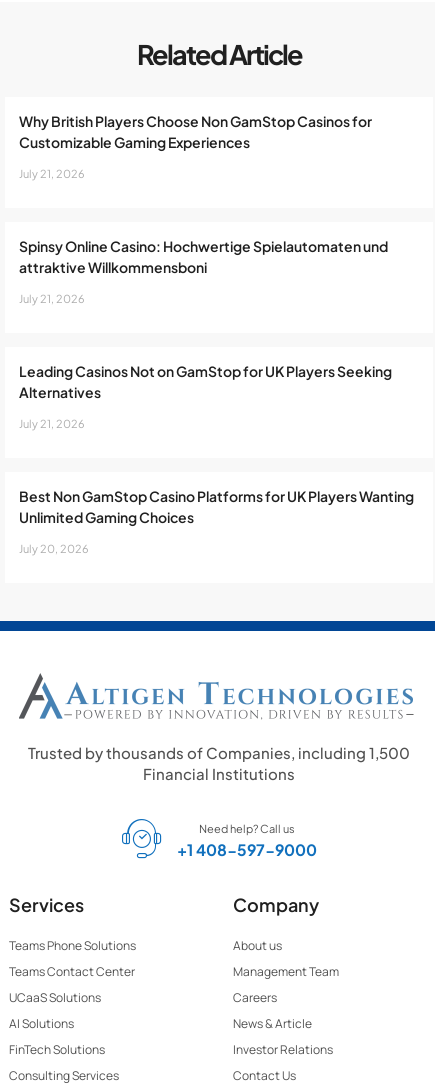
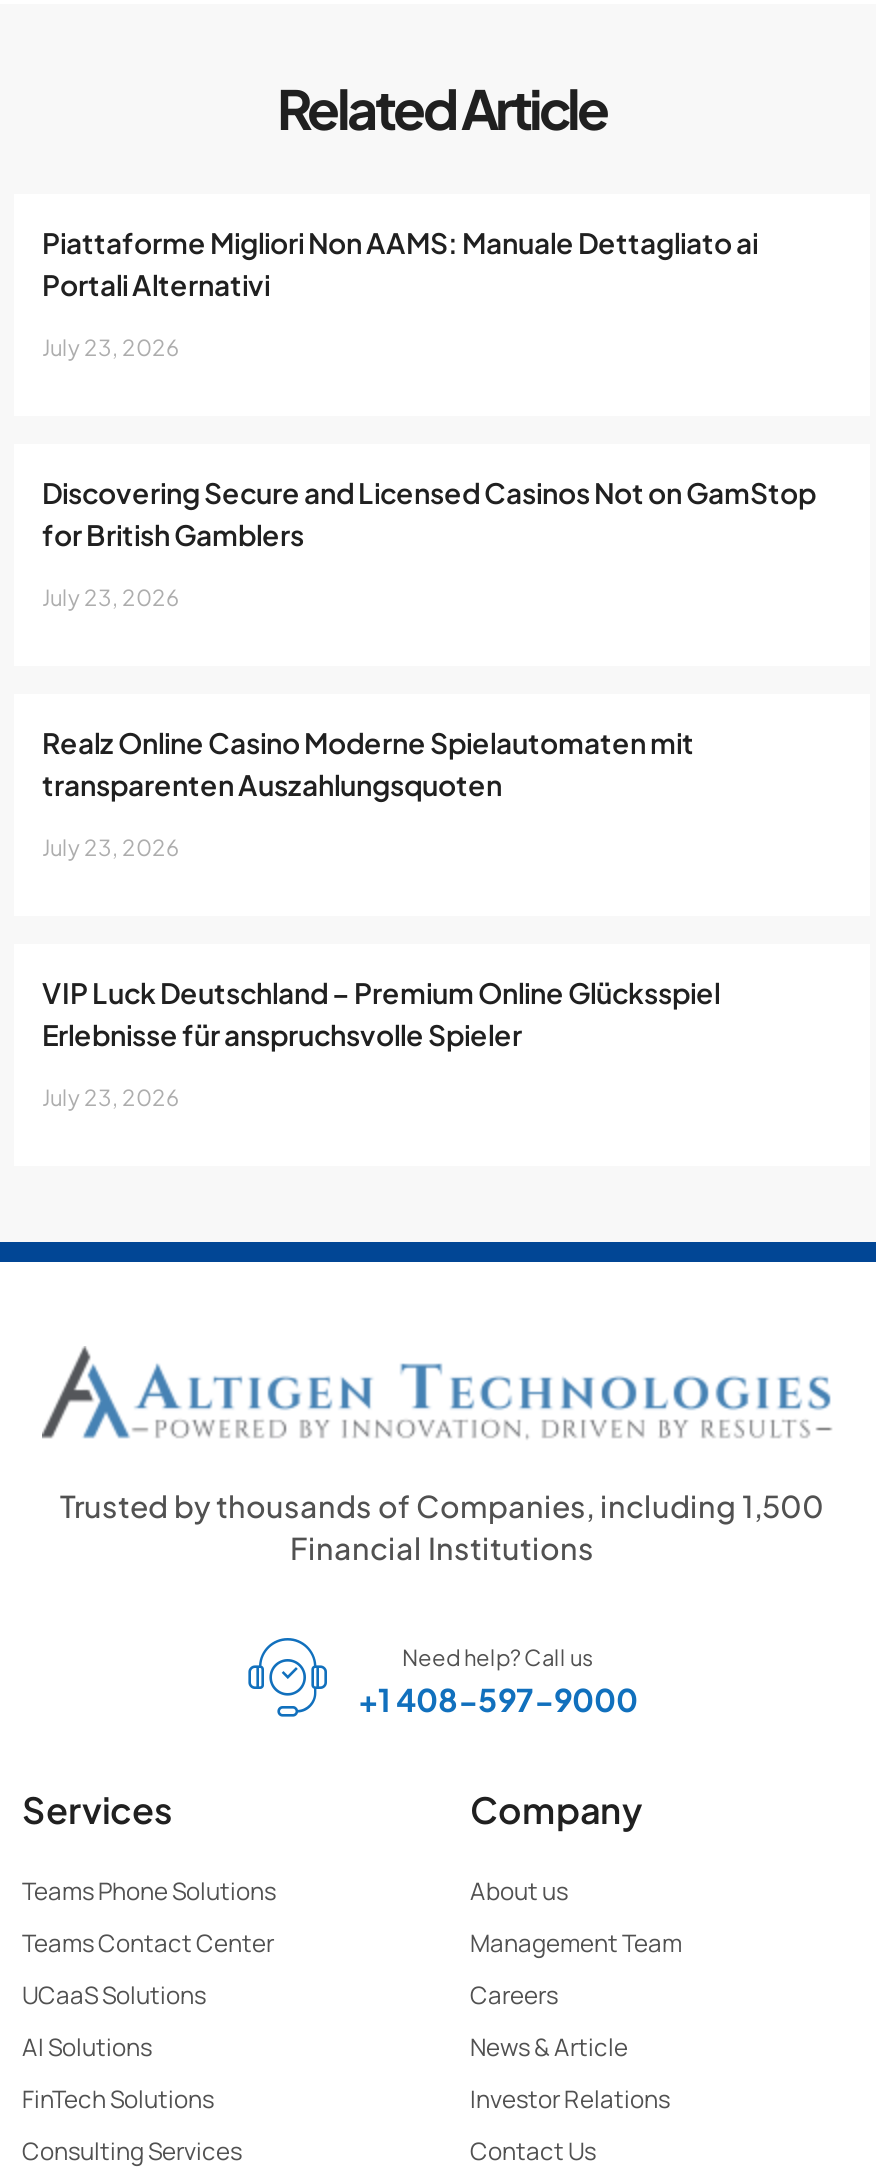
- Why British Players Choose Non GamStop Casinos for
- Customizable Gaming Experiences
+ Piattaforme Migliori Non AAMS: Manuale Dettagliato ai
+ Portali Alternativi

- July 21, 2026
+ July 23, 2026

- Spinsy Online Casino: Hochwertige Spielautomaten und
- attraktive Willkommensboni
+ Discovering Secure and Licensed Casinos Not on GamStop
+ for British Gamblers

- July 21, 2026
+ July 23, 2026

- Leading Casinos Not on GamStop for UK Players Seeking
- Alternatives
+ Realz Online Casino Moderne Spielautomaten mit
+ transparenten Auszahlungsquoten

- July 21, 2026
+ July 23, 2026

- Best Non GamStop Casino Platforms for UK Players Wanting
- Unlimited Gaming Choices
+ VIP Luck Deutschland – Premium Online Glücksspiel
+ Erlebnisse für anspruchsvolle Spieler

- July 20, 2026
+ July 23, 2026
